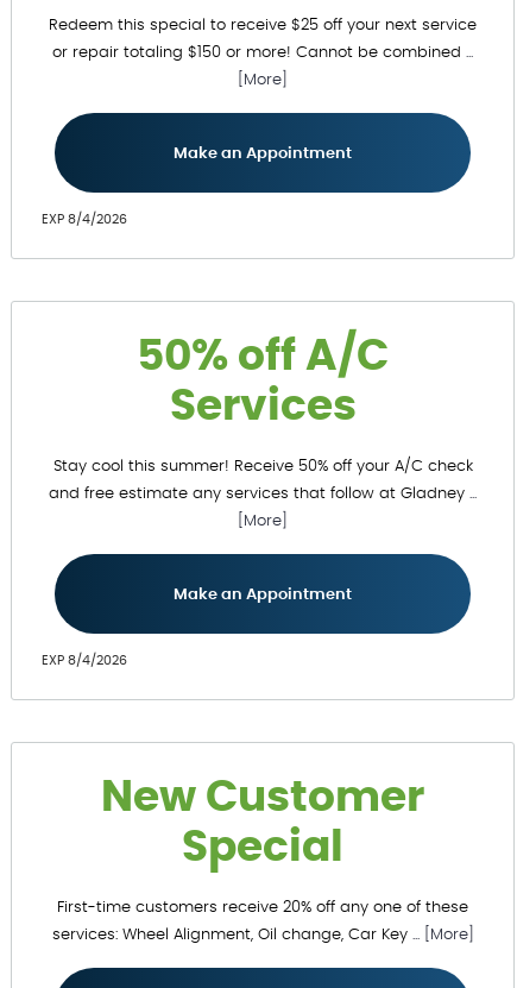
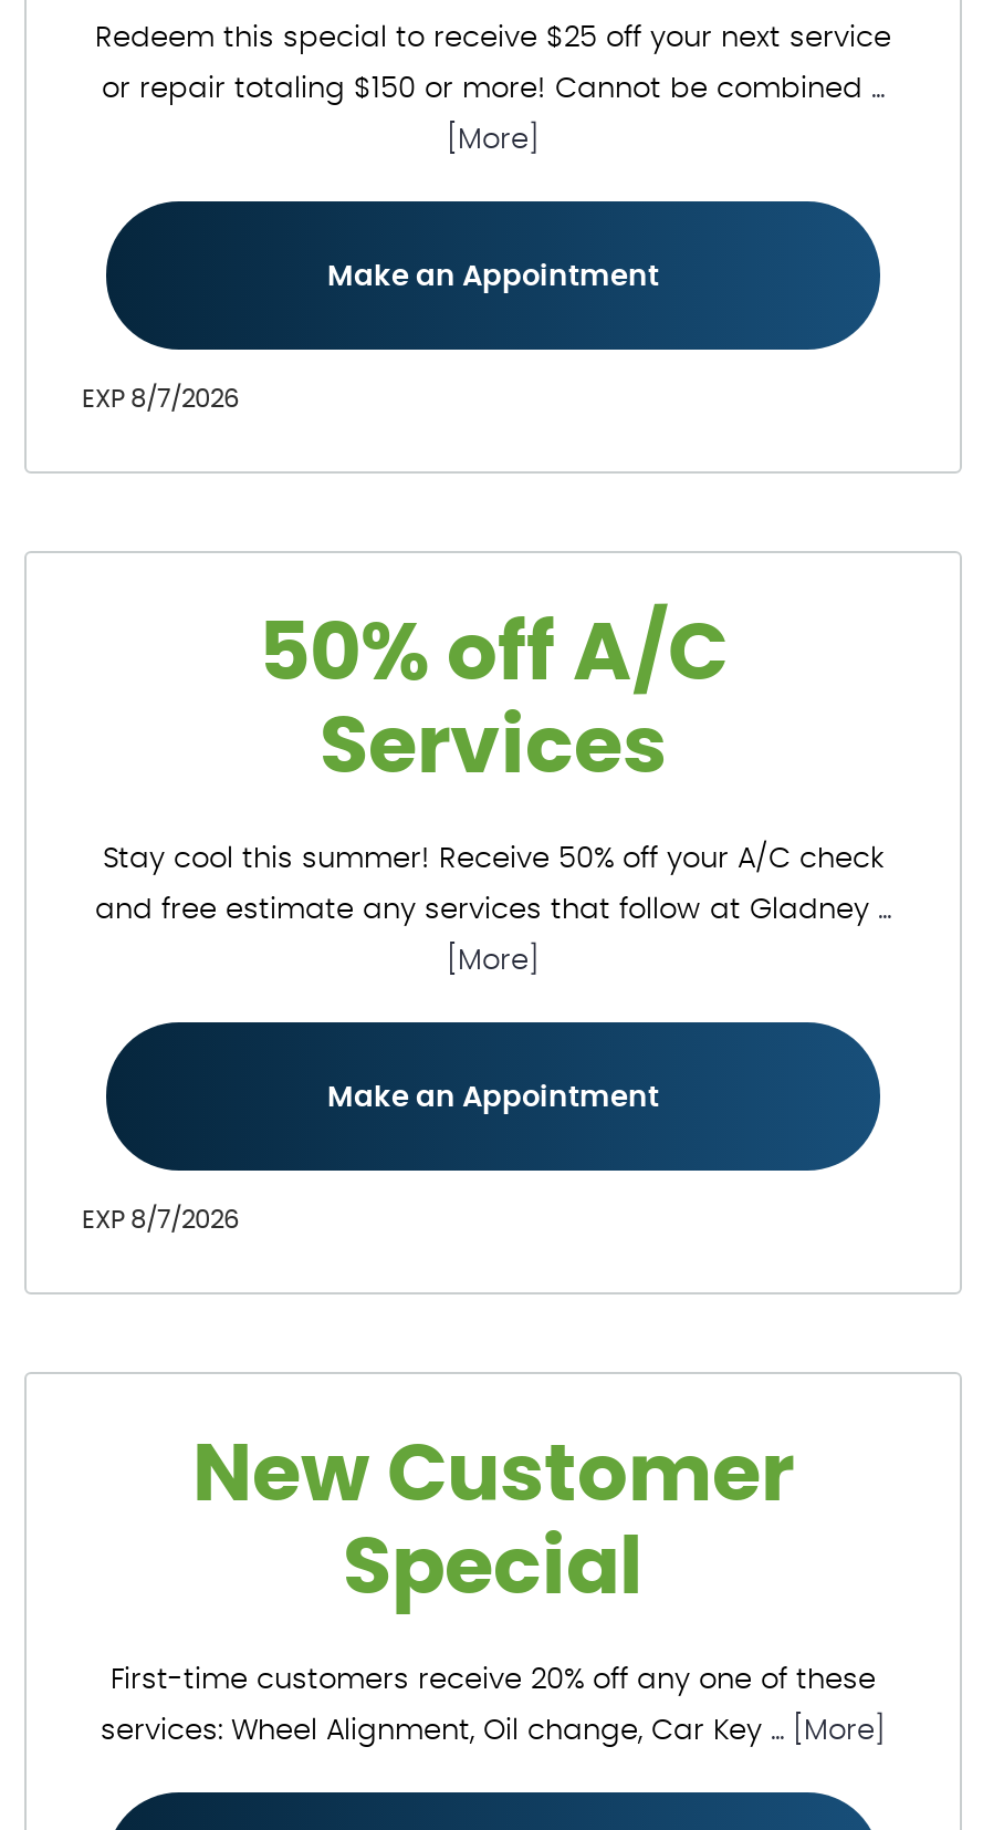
- EXP 8/4/2026
+ EXP 8/7/2026

- EXP 8/4/2026
+ EXP 8/7/2026
